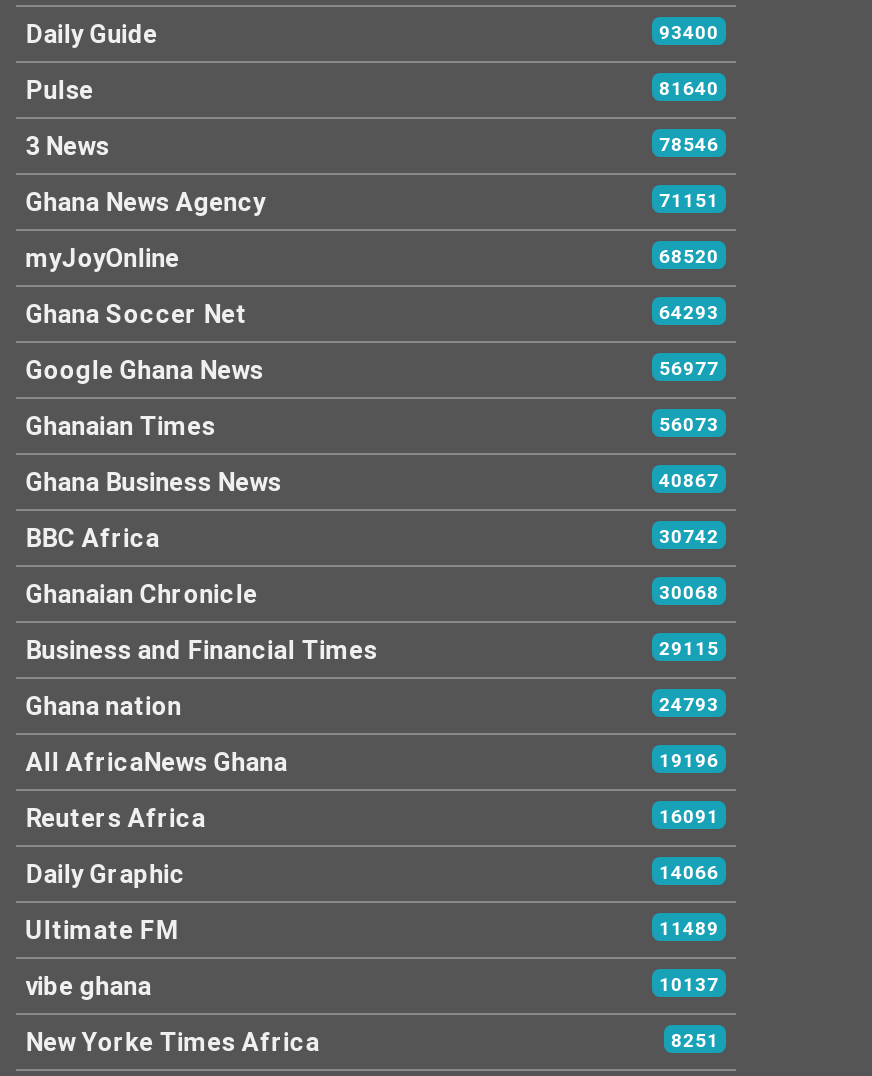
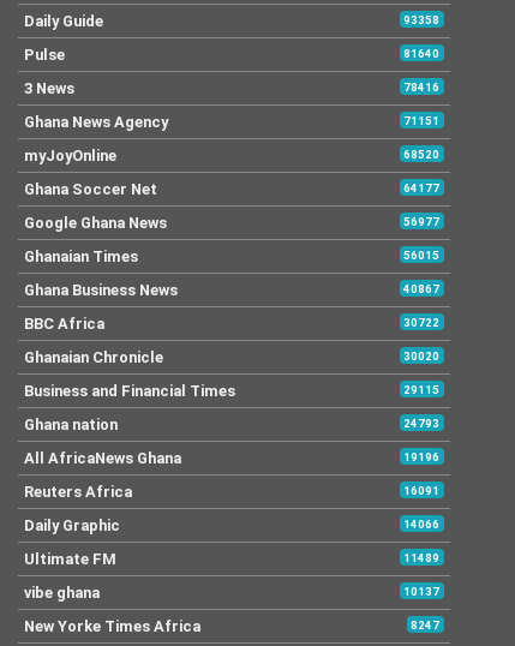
- 93400
+ 93358

- 78546
+ 78416

- 64293
+ 64177

- 56073
+ 56015

- 30742
+ 30722

- 30068
+ 30020

- 8251
+ 8247
